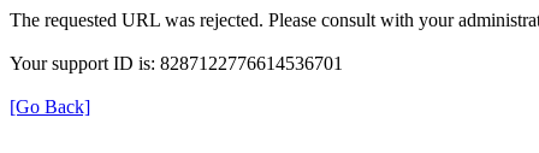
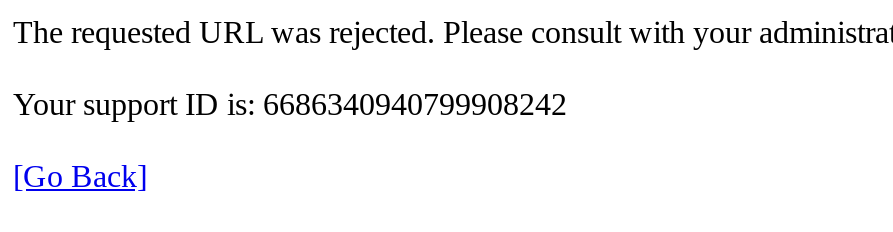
- Your support ID is: 8287122776614536701
+ Your support ID is: 6686340940799908242
